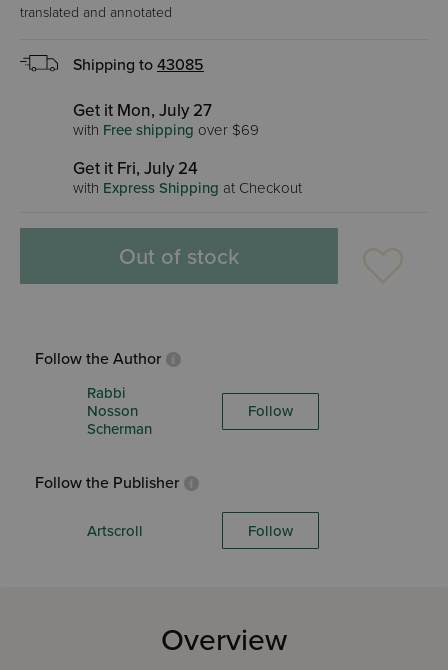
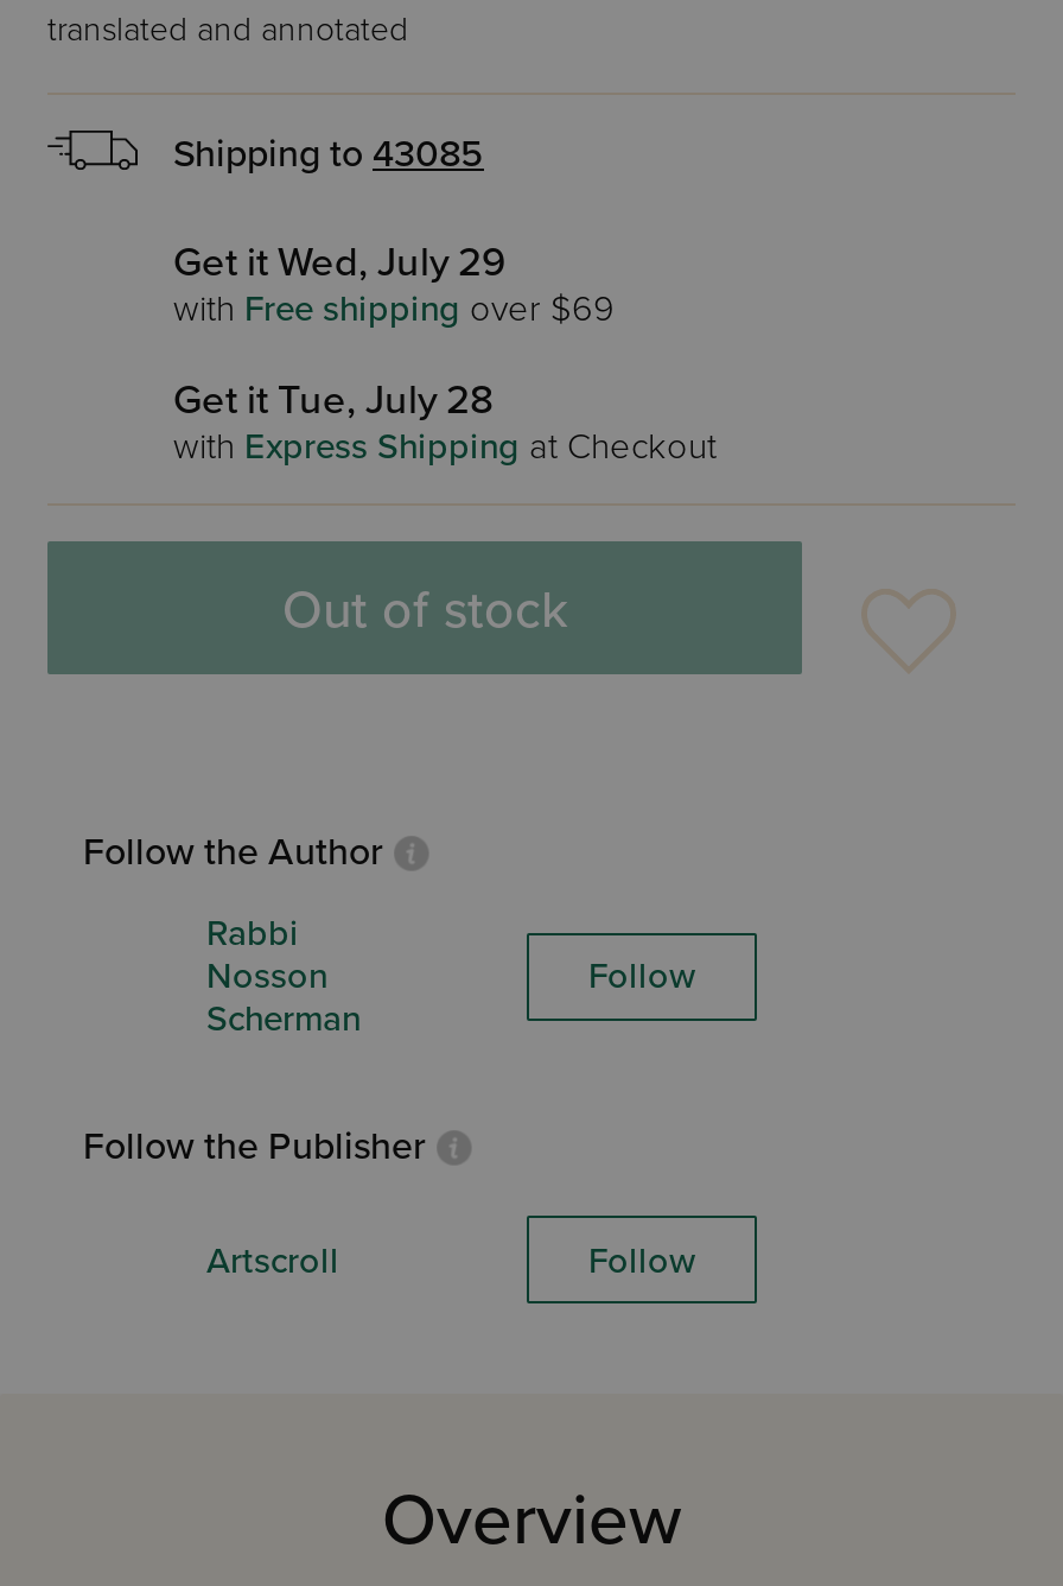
- Get it Mon, July 27
+ Get it Wed, July 29

- Get it Fri, July 24
+ Get it Tue, July 28
